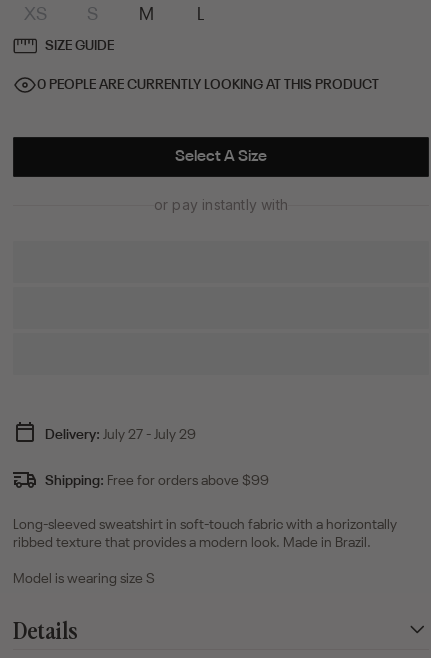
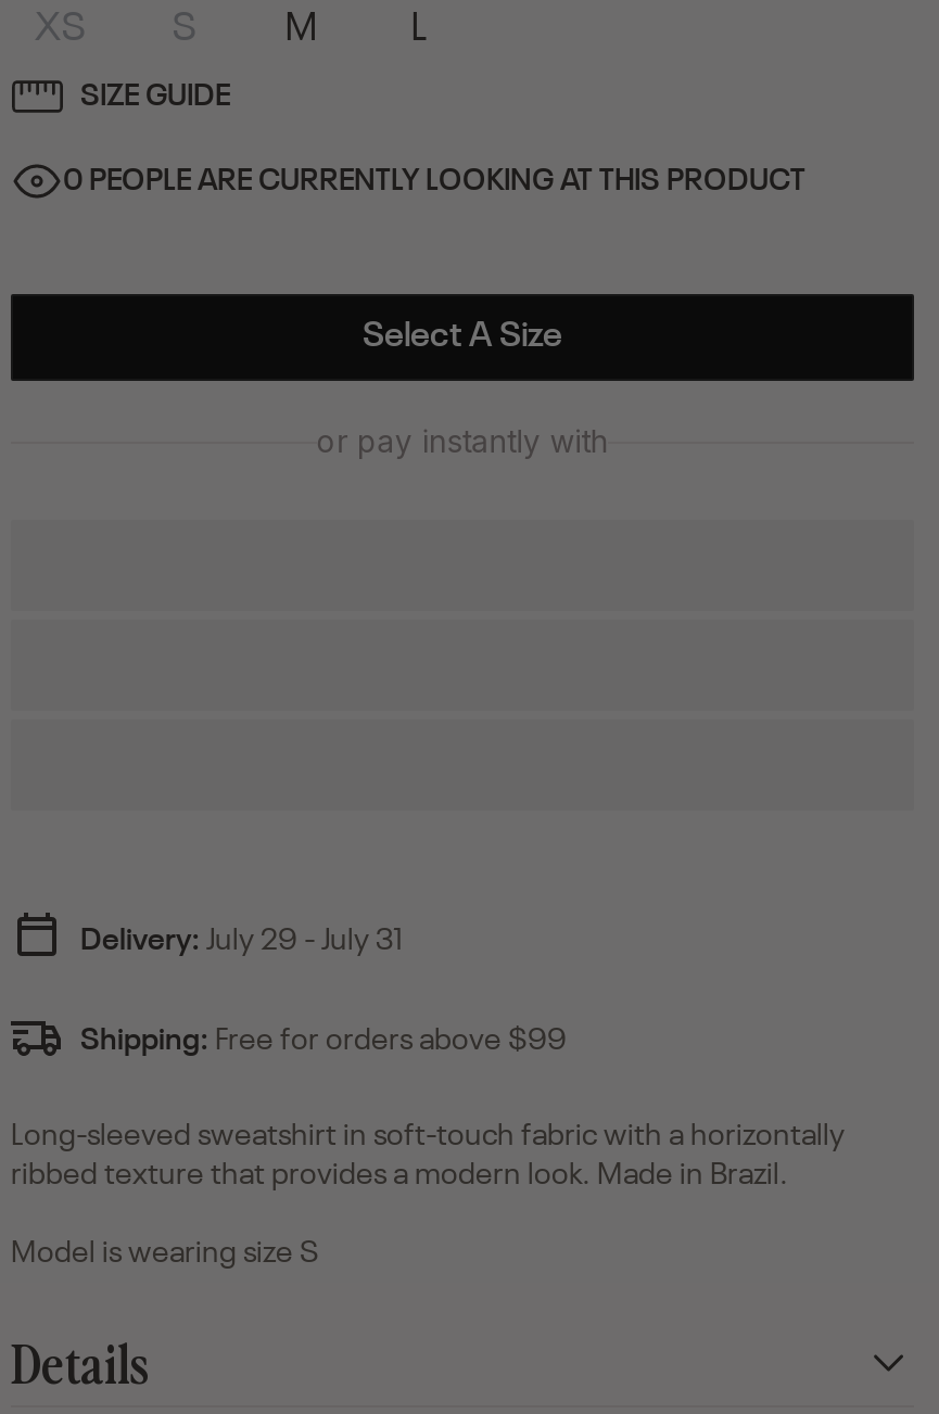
- Delivery: July 27 - July 29
+ Delivery: July 29 - July 31
